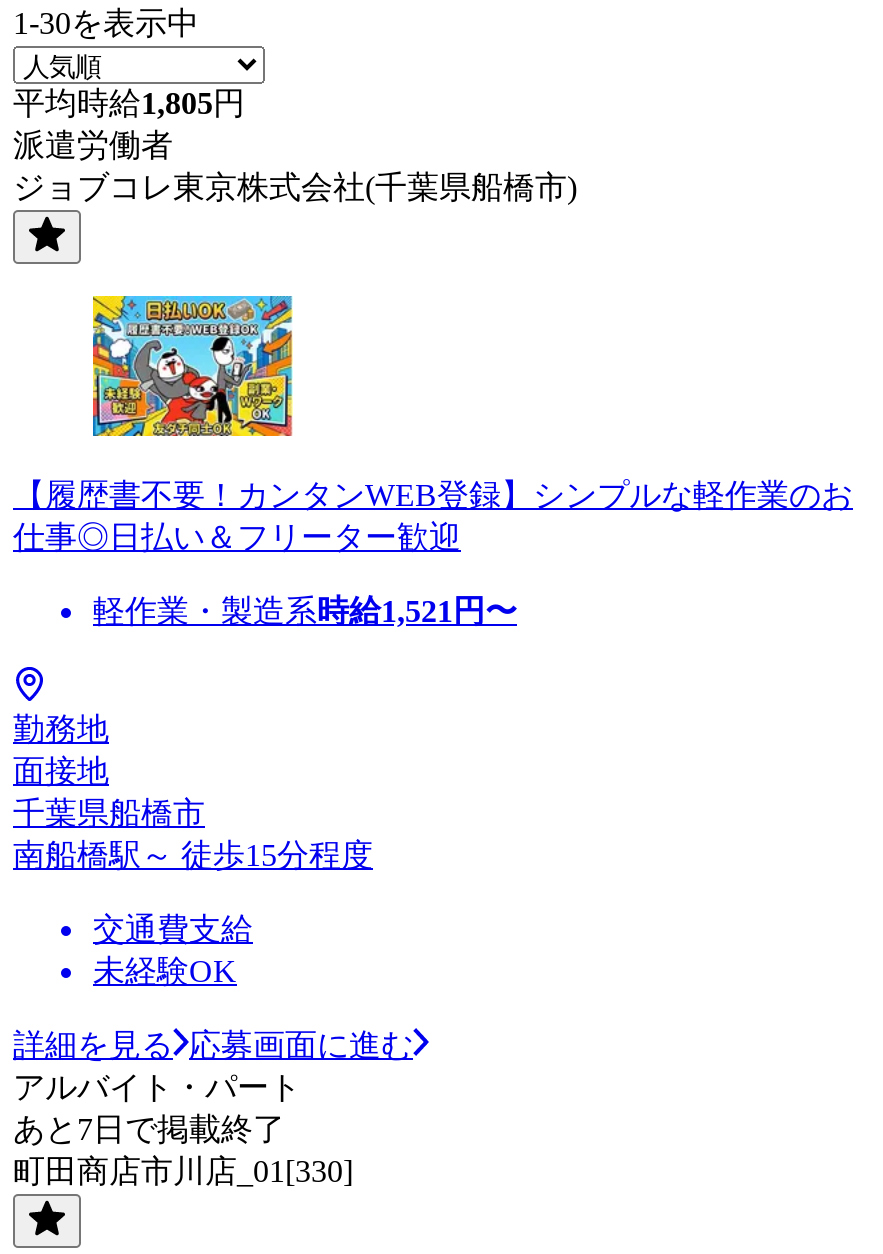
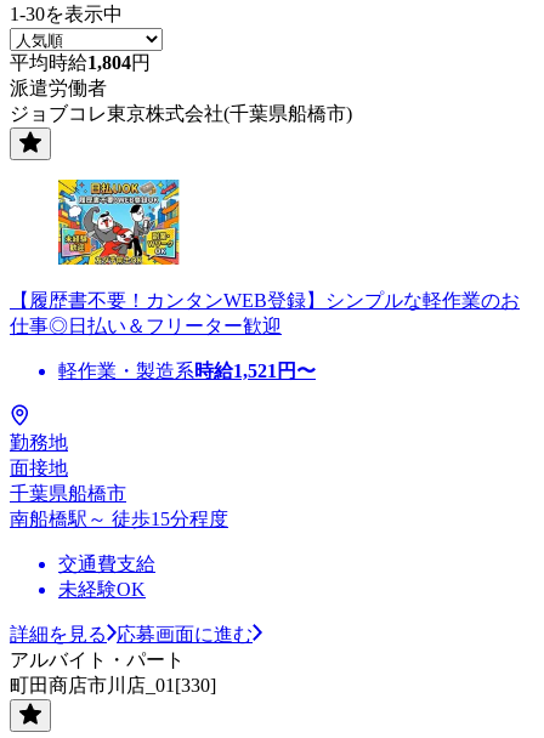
- 平均時給1,805円
+ 平均時給1,804円

- あと7日で掲載終了
